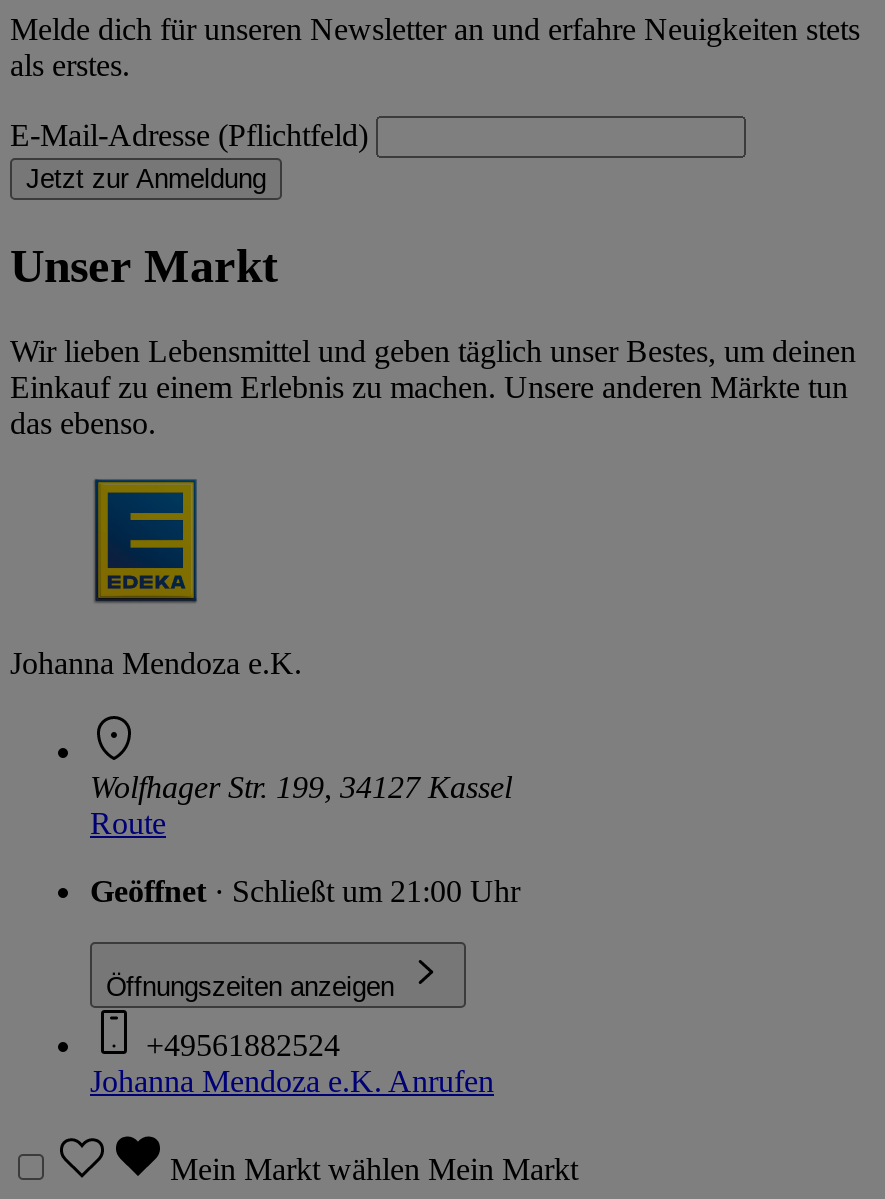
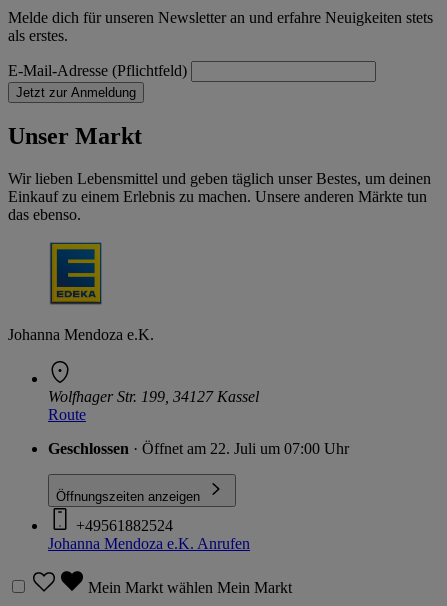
- Geöffnet · Schließt um 21:00 Uhr
+ Geschlossen · Öffnet am 22. Juli um 07:00 Uhr
